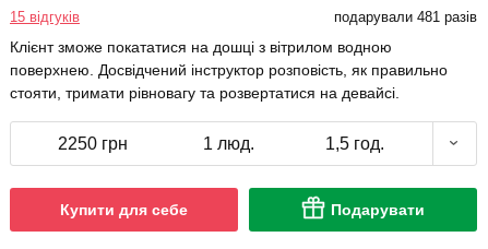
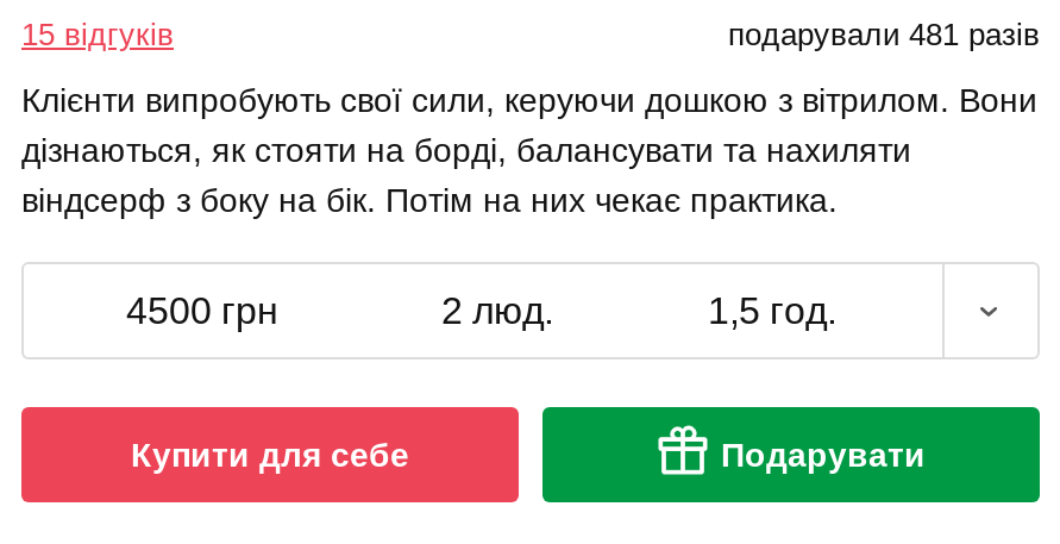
- Клієнт зможе покататися на дошці з вітрилом водною
- поверхнею. Досвідчений інструктор розповість, як правильно
- стояти, тримати рівновагу та розвертатися на девайсі.
+ Клієнти випробують свої сили, керуючи дошкою з вітрилом. Вони
+ дізнаються, як стояти на борді, балансувати та нахиляти
+ віндсерф з боку на бік. Потім на них чекає практика.

- 2250 грн
- 1 люд.
+ 4500 грн
+ 2 люд.
